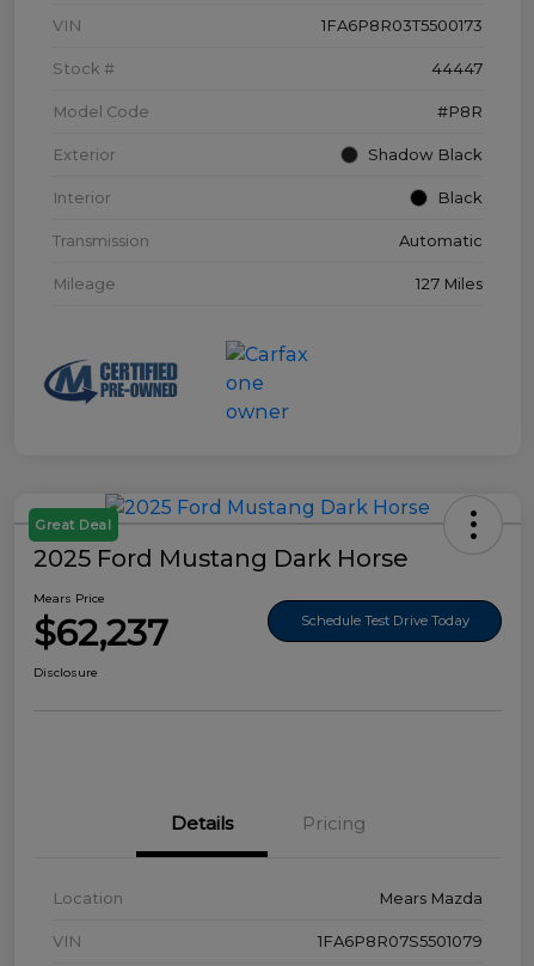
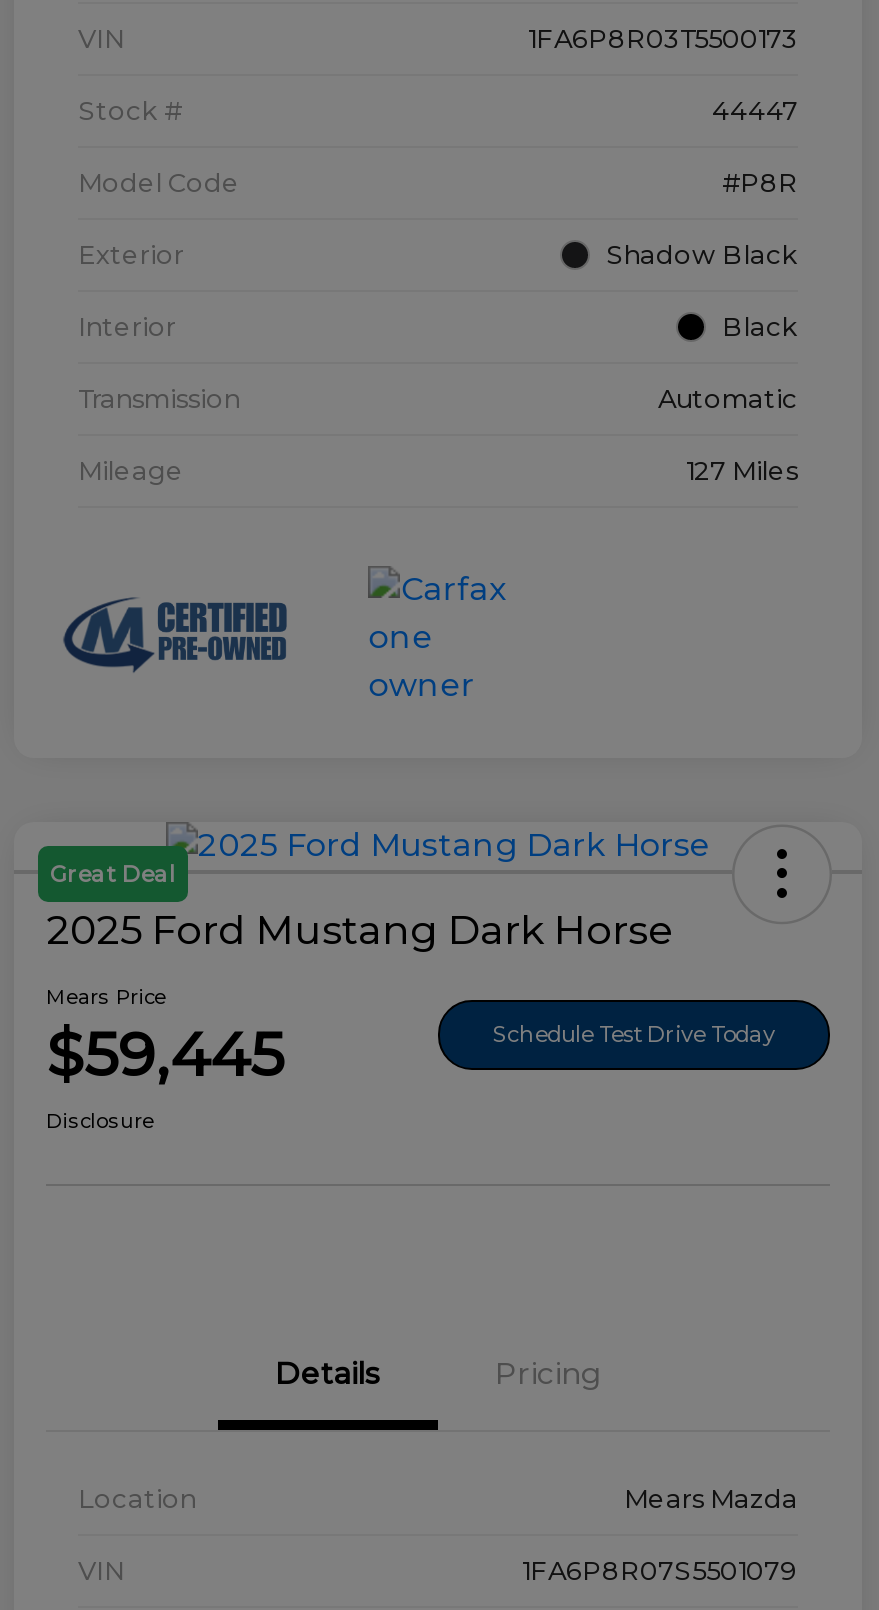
- $62,237
+ $59,445
